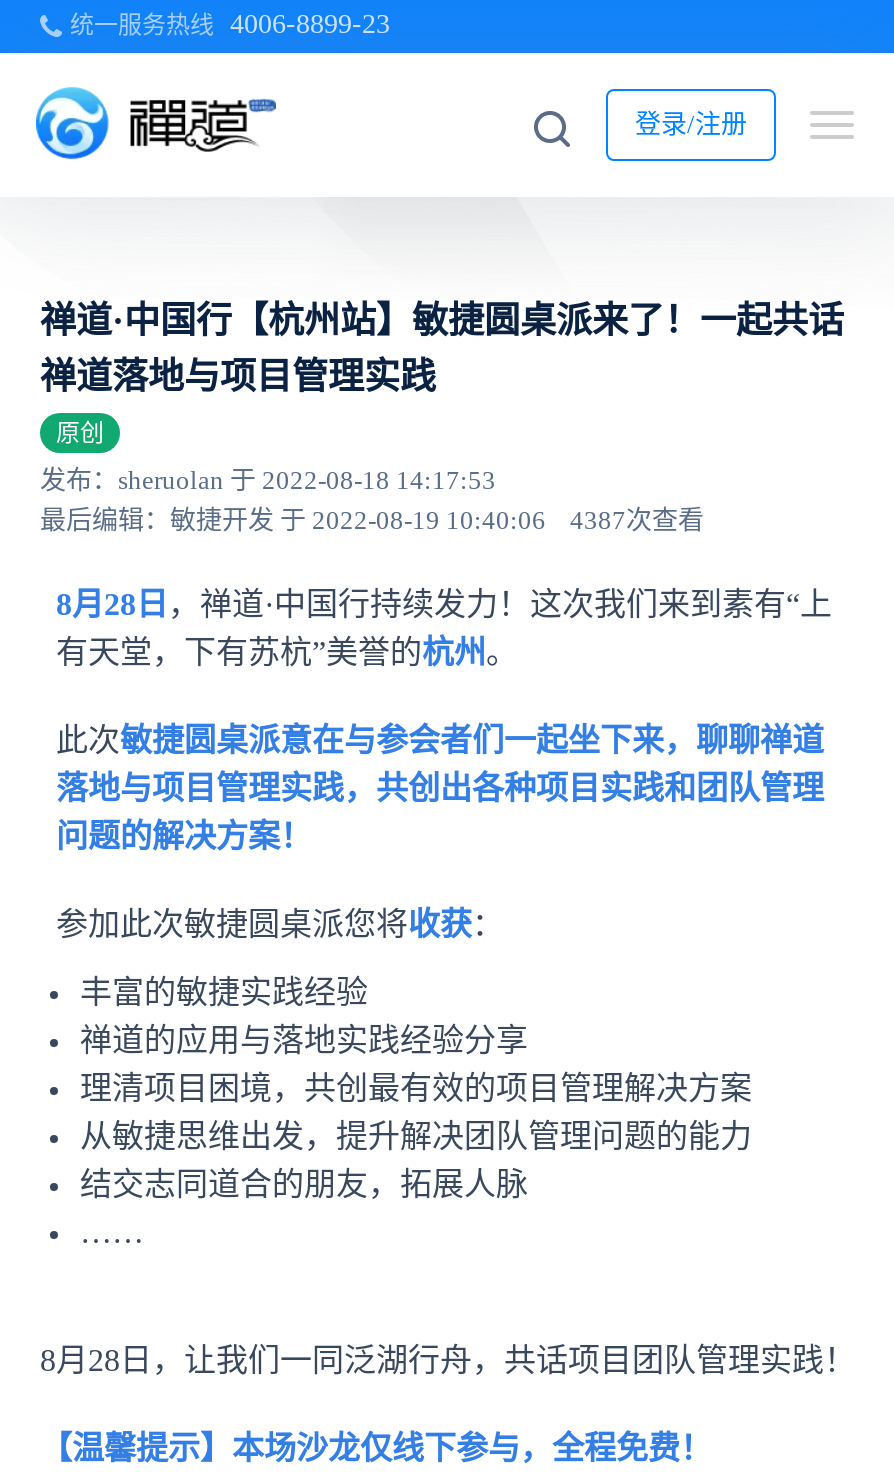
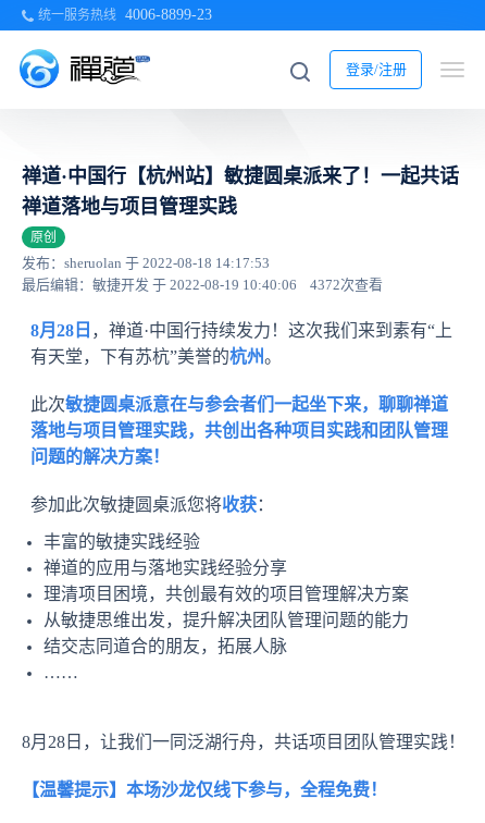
- 最后编辑：敏捷开发 于 2022-08-19 10:40:06 4387次查看
+ 最后编辑：敏捷开发 于 2022-08-19 10:40:06 4372次查看
